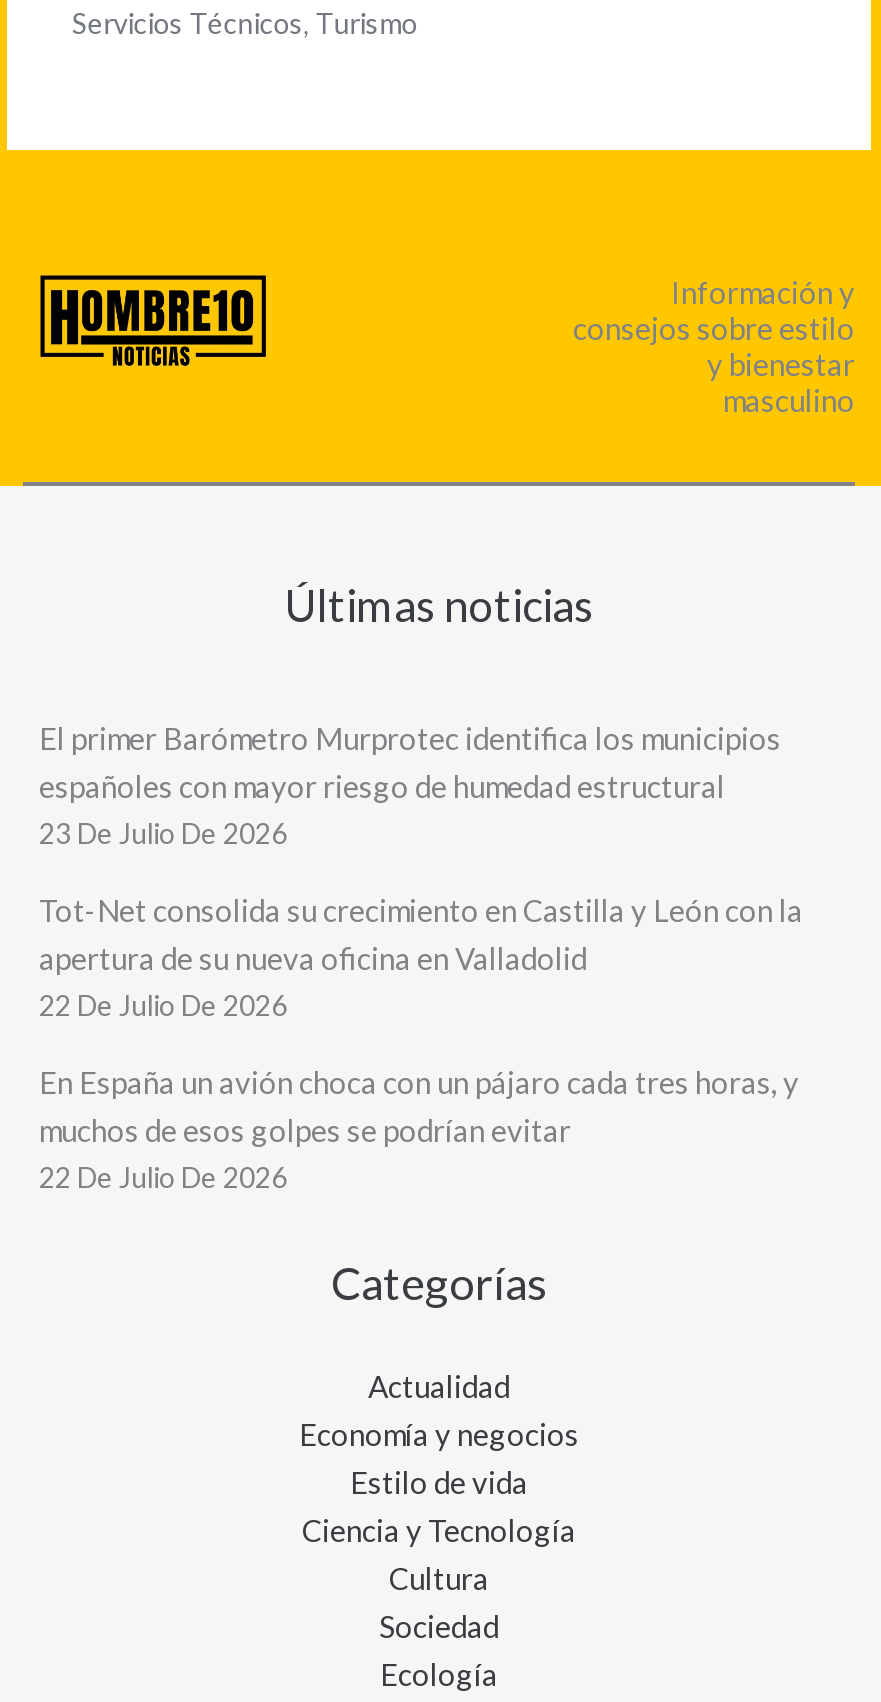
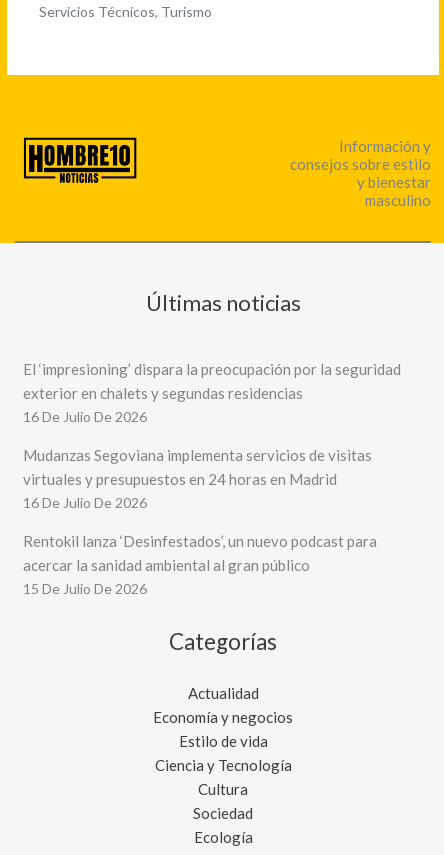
- El primer Barómetro Murprotec identifica los municipios
- españoles con mayor riesgo de humedad estructural
- 23 De Julio De 2026
+ El ‘impresioning’ dispara la preocupación por la seguridad
+ exterior en chalets y segundas residencias
+ 16 De Julio De 2026

- Tot-Net consolida su crecimiento en Castilla y León con la
- apertura de su nueva oficina en Valladolid
- 22 De Julio De 2026
+ Mudanzas Segoviana implementa servicios de visitas
+ virtuales y presupuestos en 24 horas en Madrid
+ 16 De Julio De 2026

- En España un avión choca con un pájaro cada tres horas, y
- muchos de esos golpes se podrían evitar
- 22 De Julio De 2026
+ Rentokil lanza ‘Desinfestados’, un nuevo podcast para
+ acercar la sanidad ambiental al gran público
+ 15 De Julio De 2026
